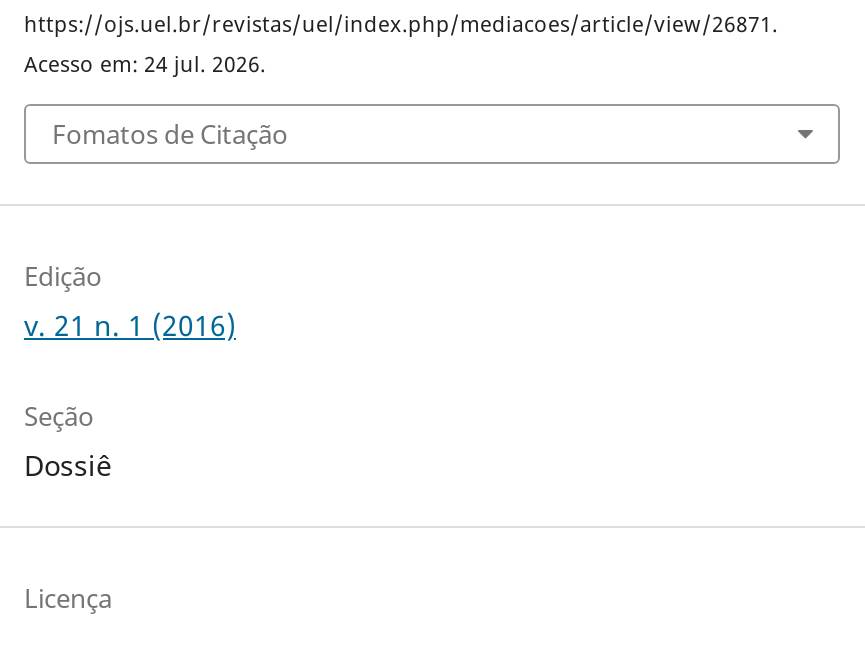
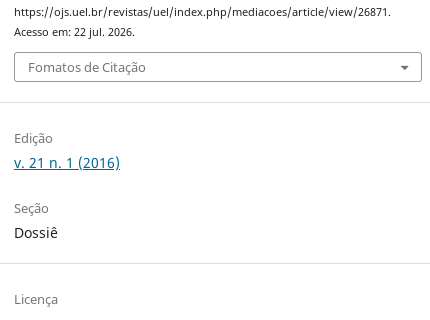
- Acesso em: 24 jul. 2026.
+ Acesso em: 22 jul. 2026.
